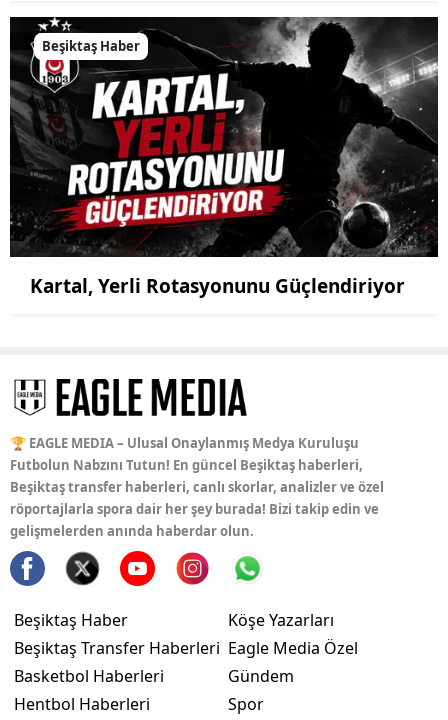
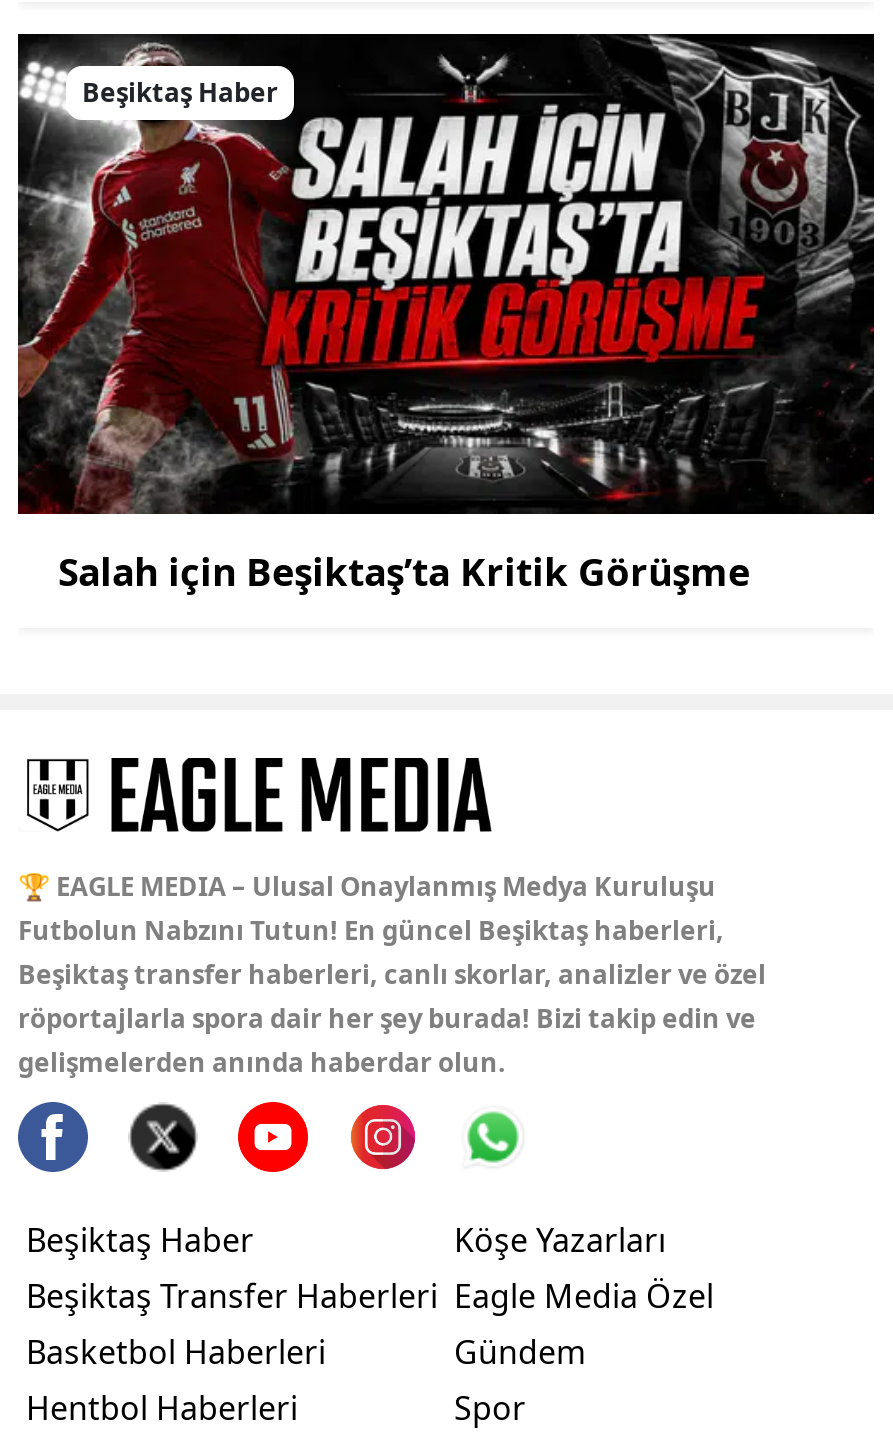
- [image]
- Kartal, Yerli Rotasyonunu Güçlendiriyor
+ [image]
+ Salah için Beşiktaş’ta Kritik Görüşme
